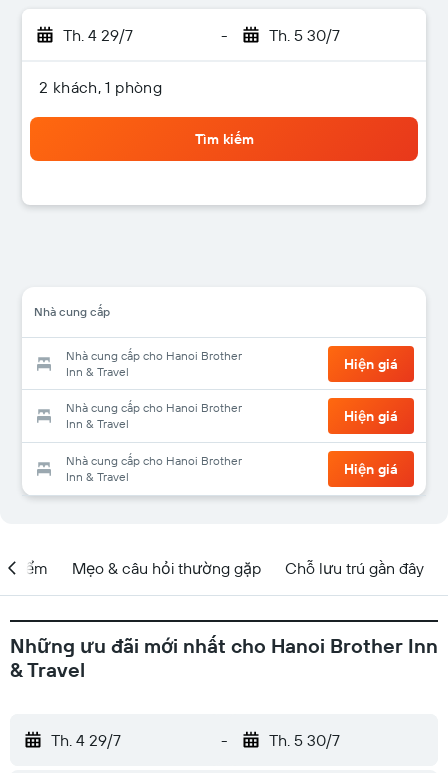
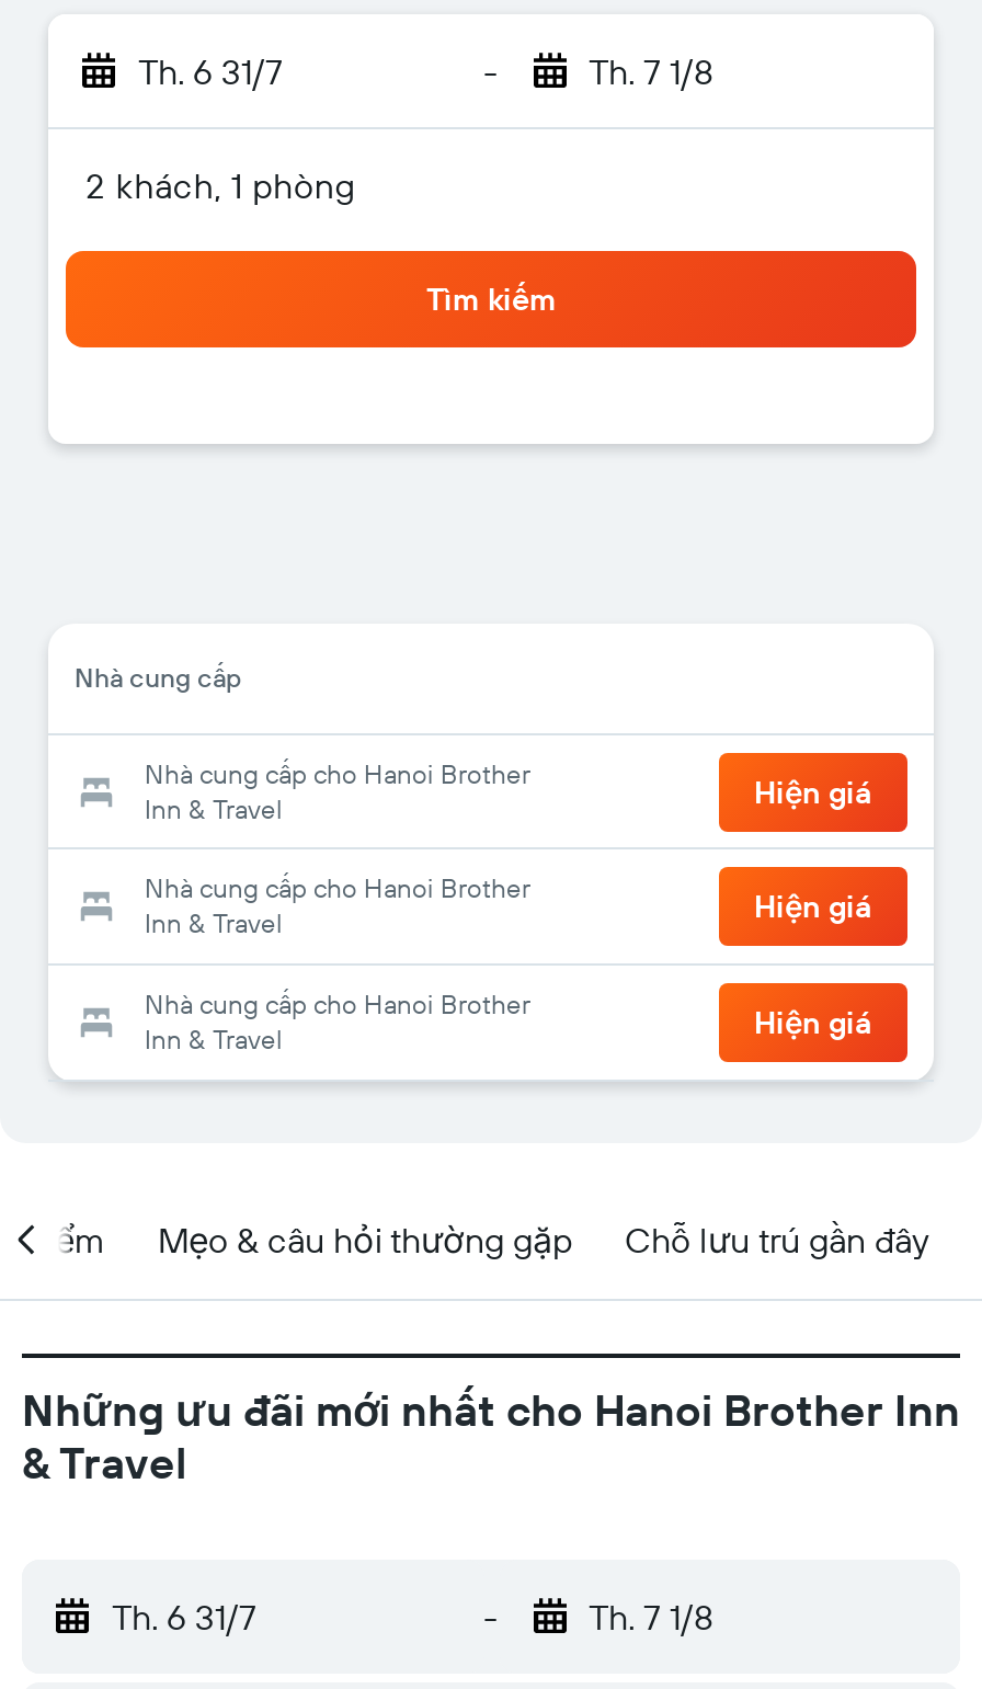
- Th. 4 29/7
+ Th. 6 31/7

- Th. 5 30/7
+ Th. 7 1/8

- Th. 4 29/7
+ Th. 6 31/7

- Th. 5 30/7
+ Th. 7 1/8
